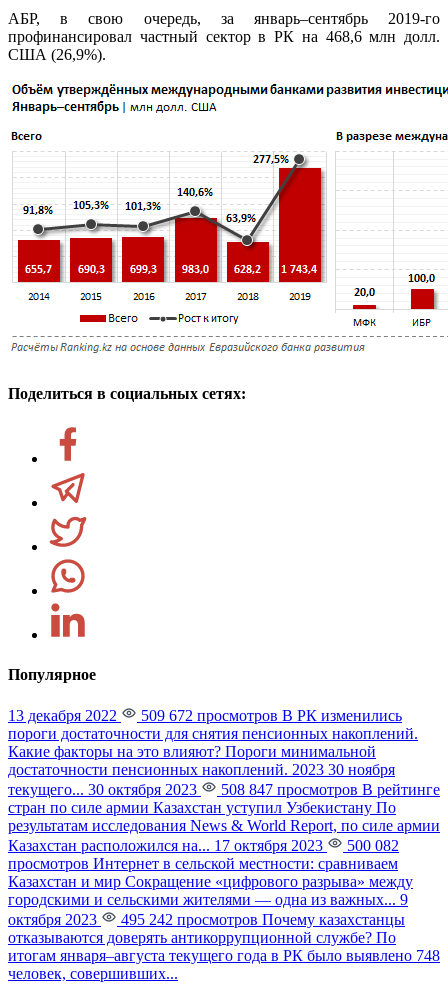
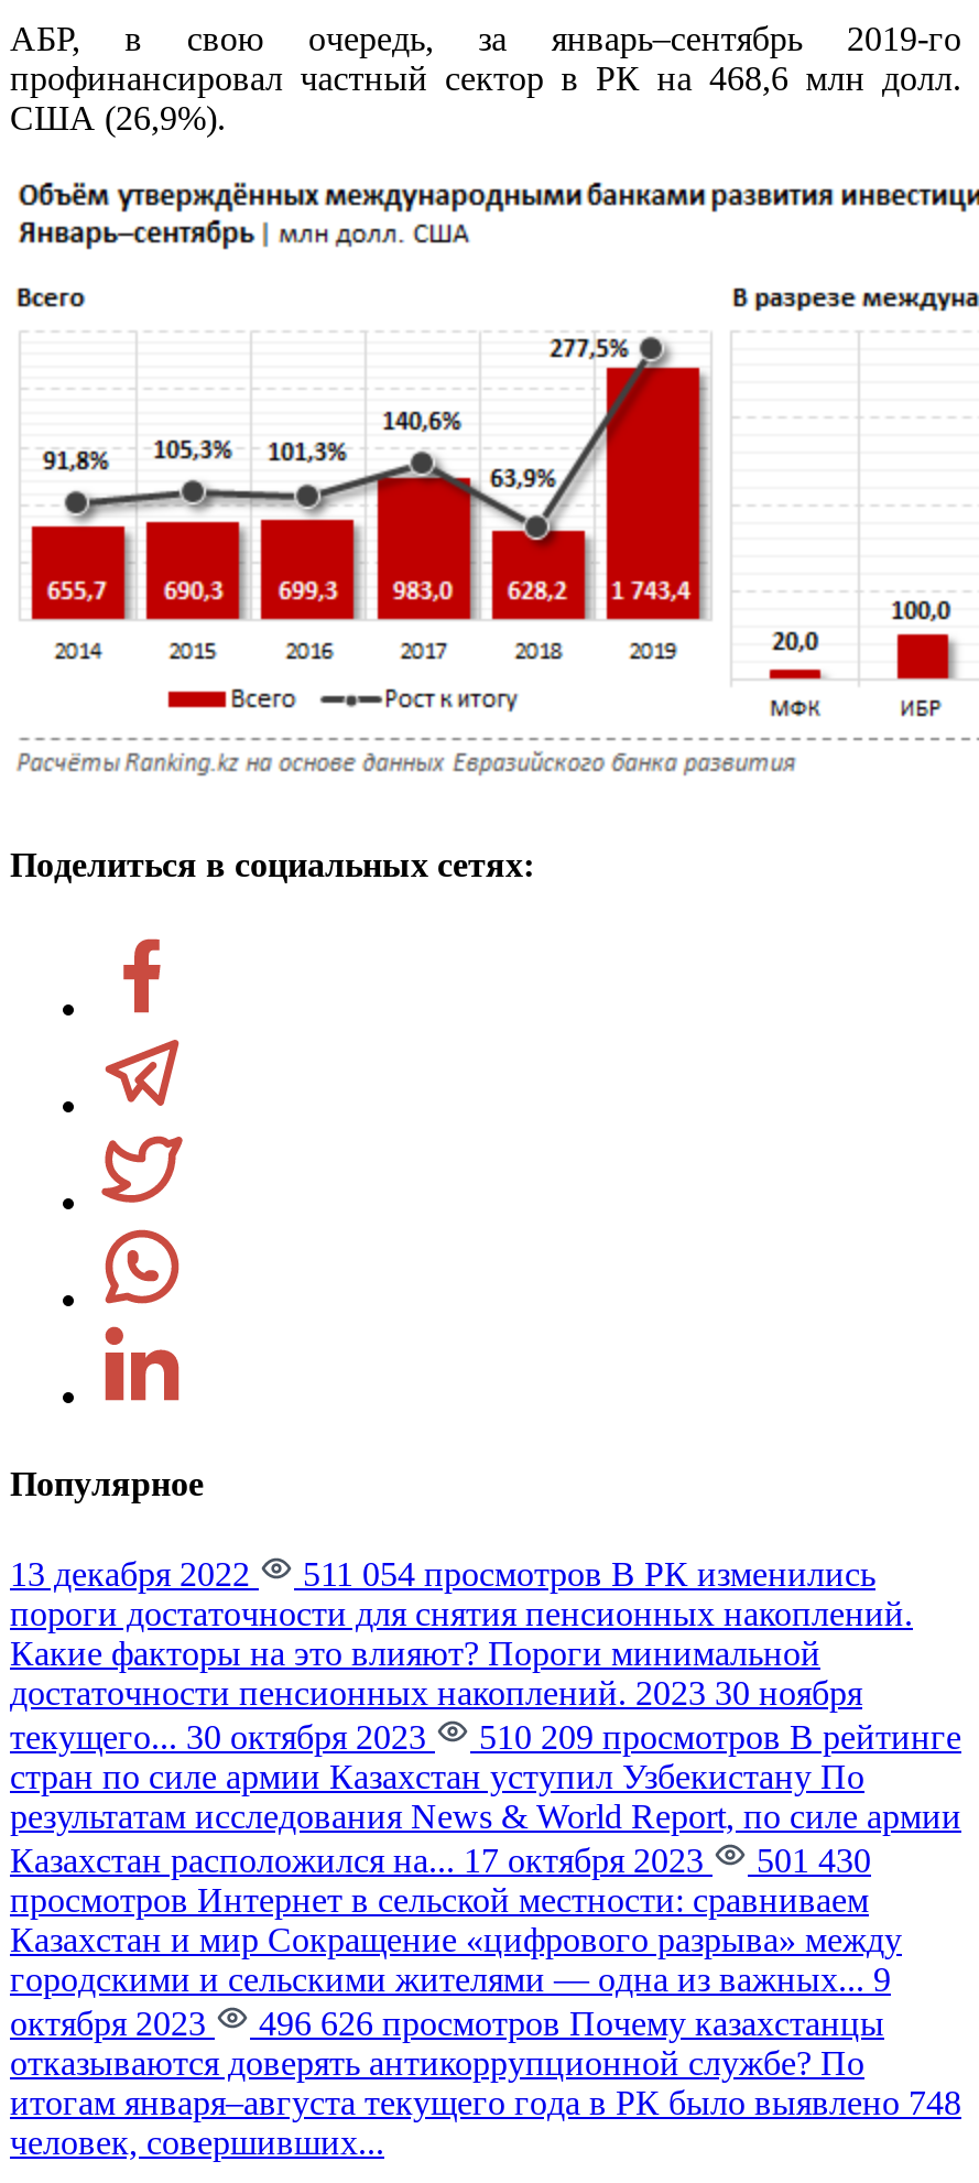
- 509 672 просмотров В РК изменились
+ 511 054 просмотров В РК изменились

- 508 847 просмотров В рейтинге
+ 510 209 просмотров В рейтинге

- Казахстан расположился на... 17 октября 2023 500 082
+ Казахстан расположился на... 17 октября 2023 501 430

- 495 242 просмотров Почему казахстанцы
+ 496 626 просмотров Почему казахстанцы
